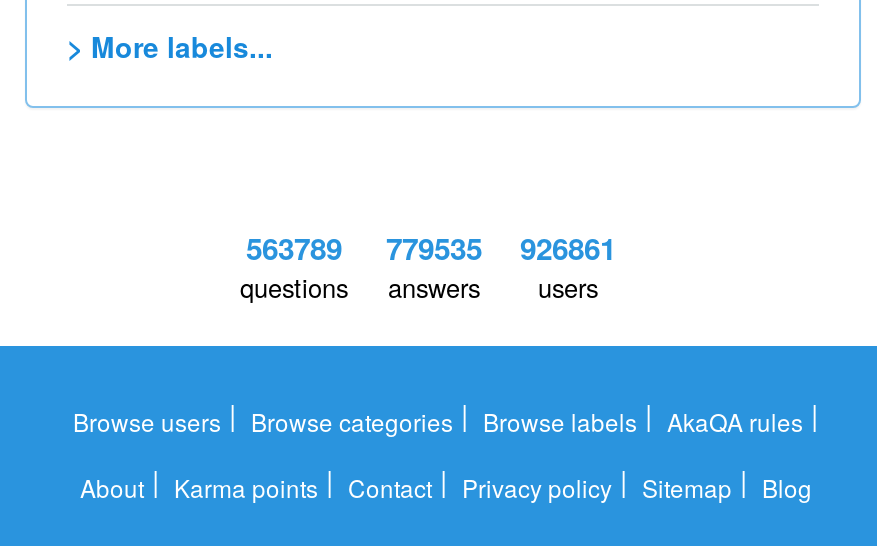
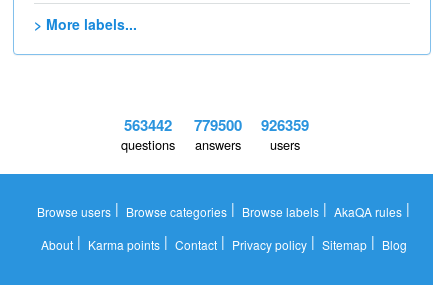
- 563789
+ 563442

- 779535
+ 779500

- 926861
+ 926359
